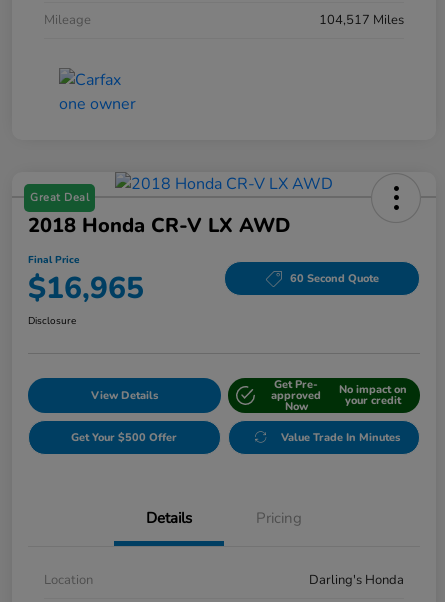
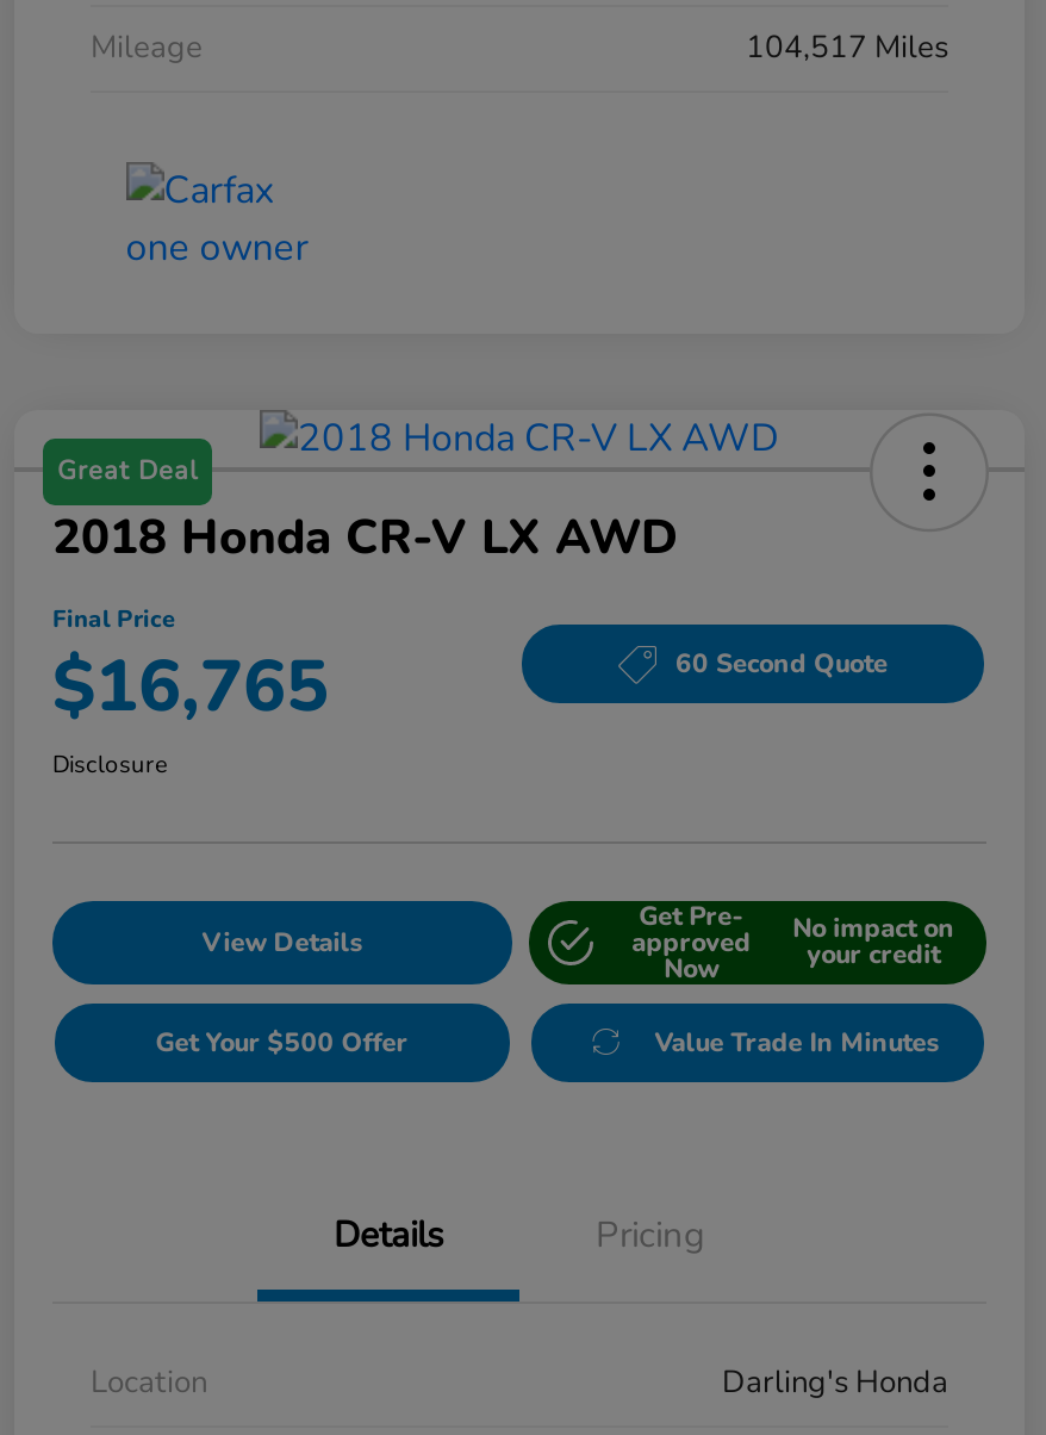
- $16,965
+ $16,765
